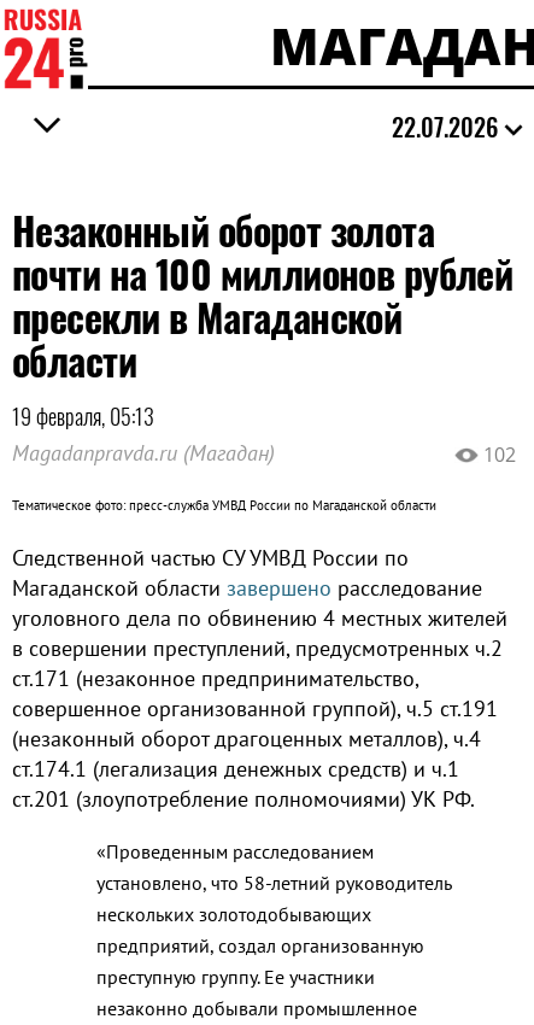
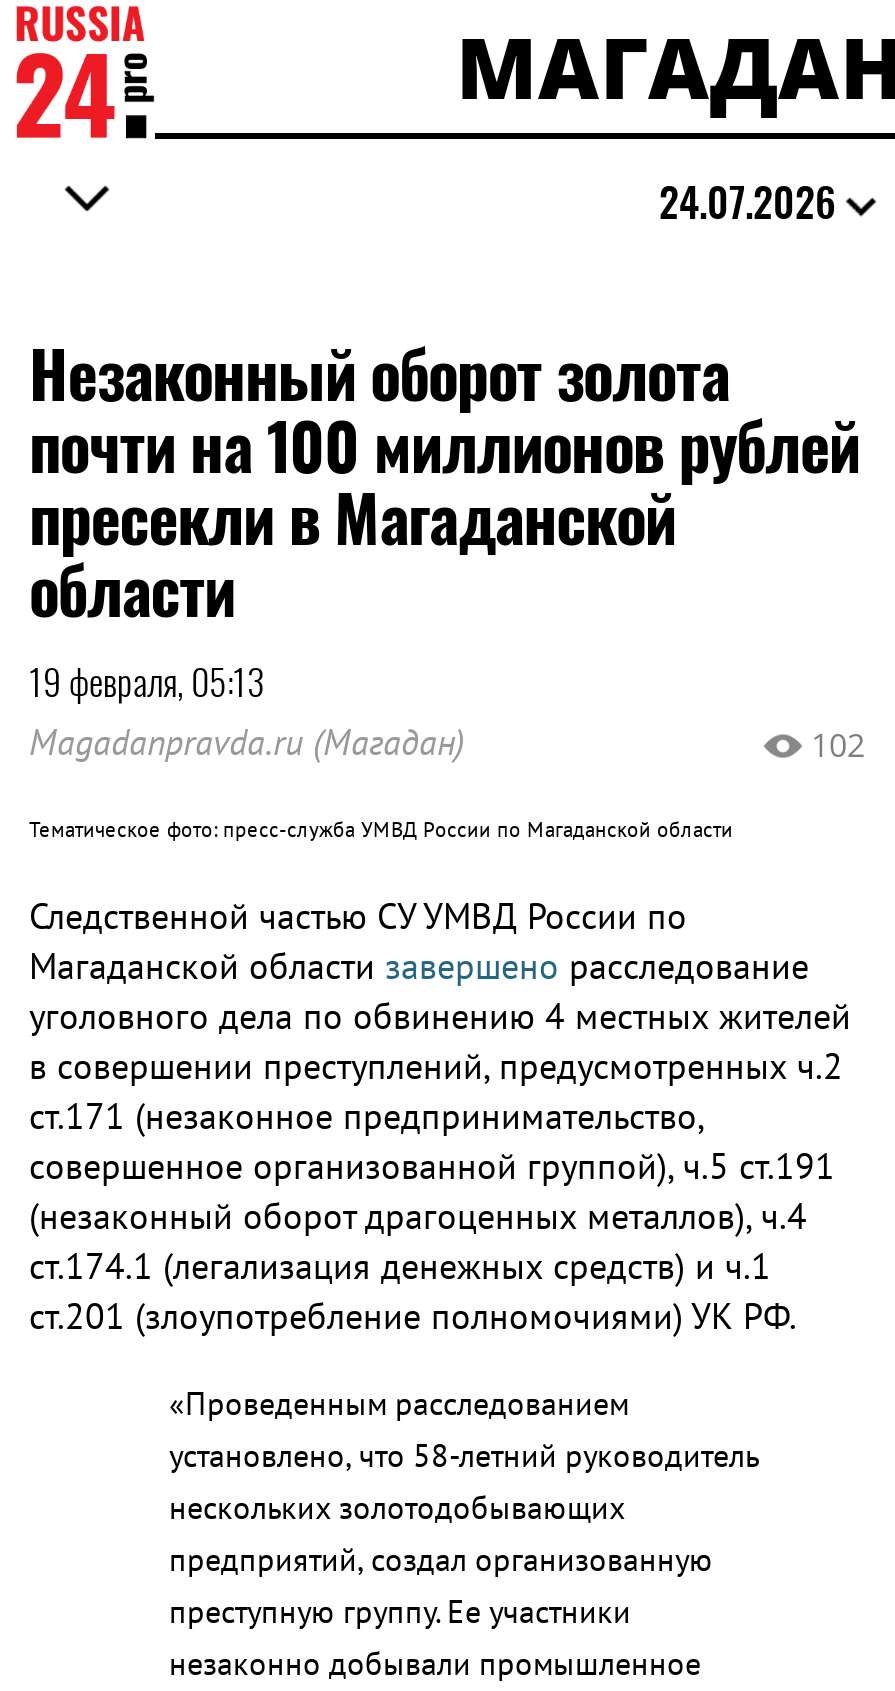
- 22.07.2026
+ 24.07.2026
